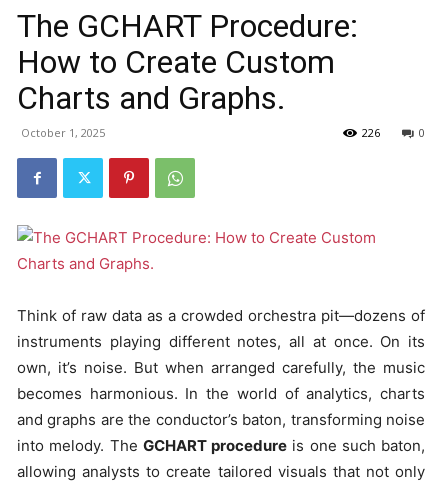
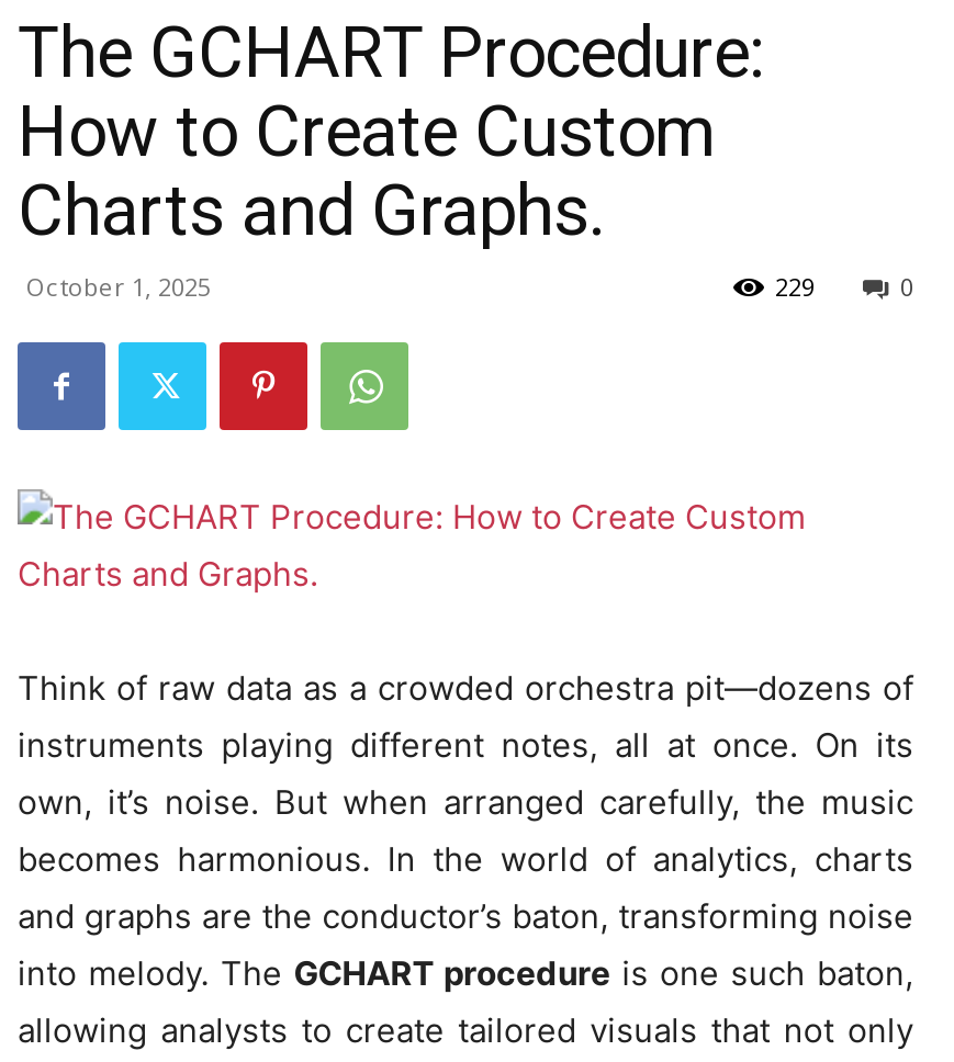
- 226
+ 229
